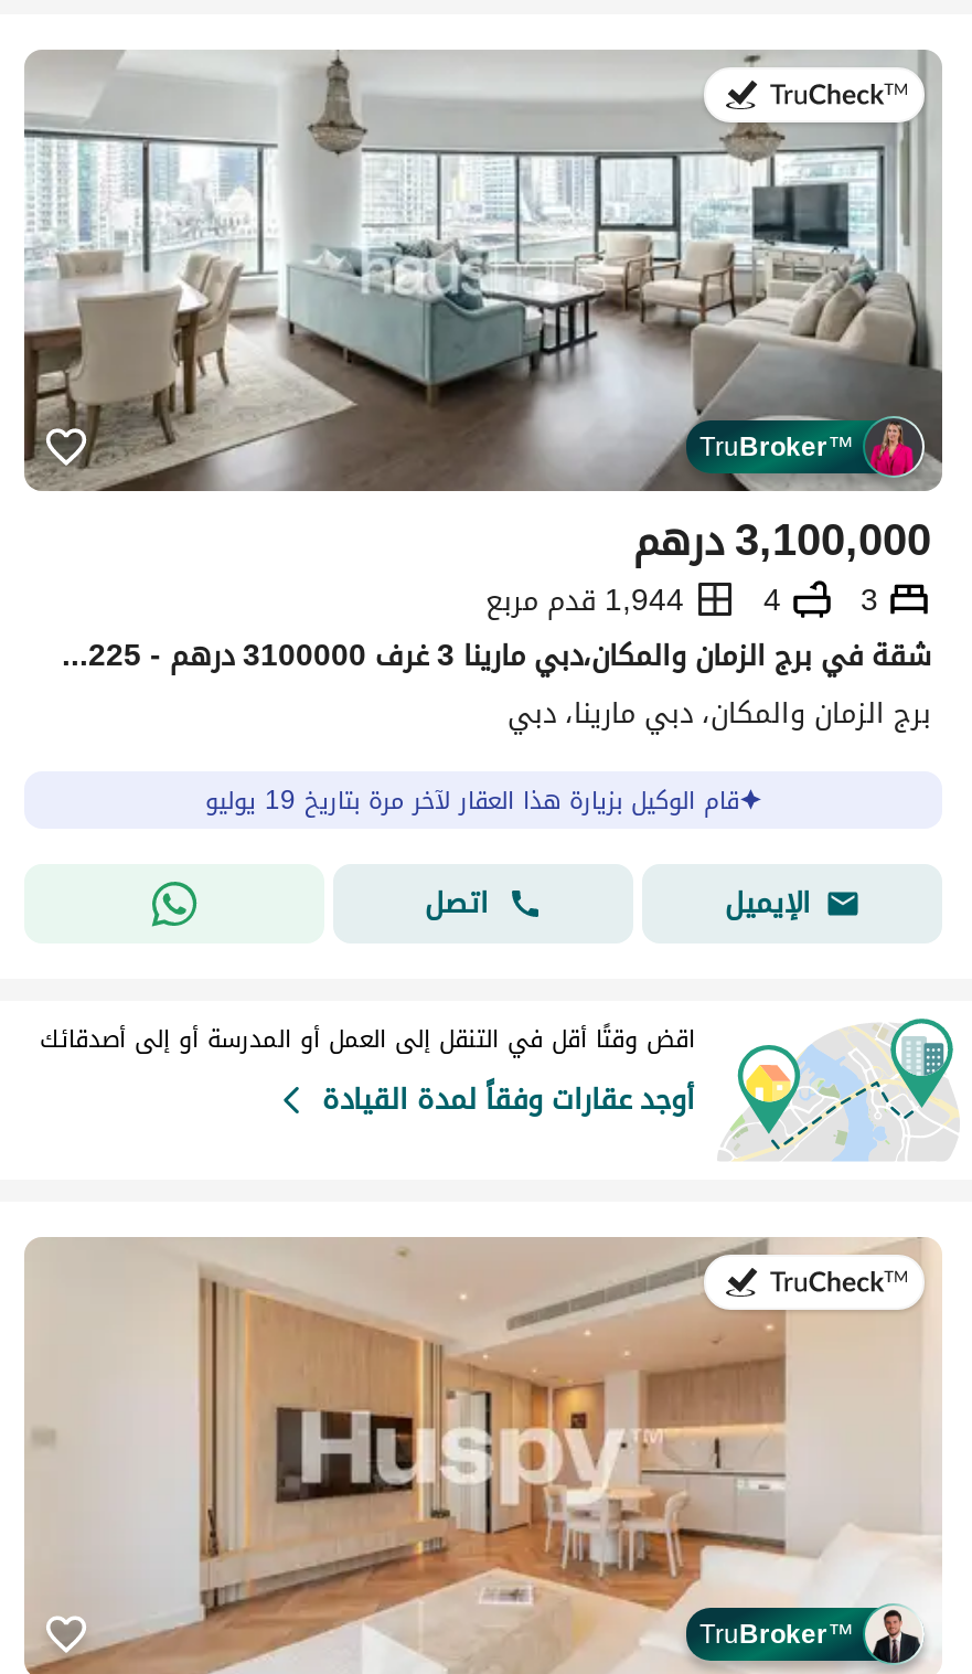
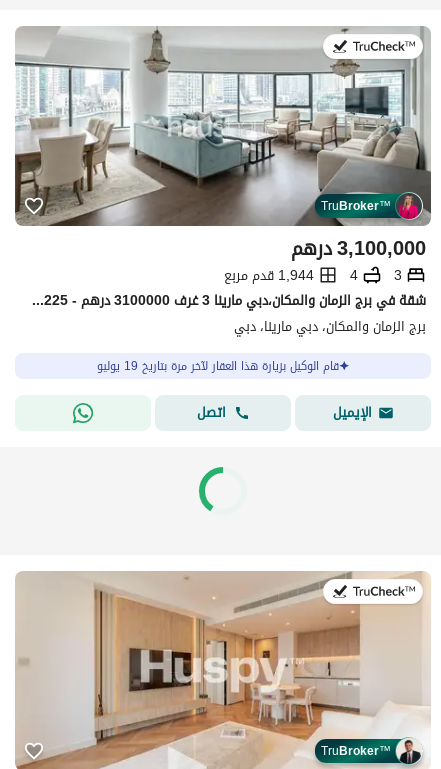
- [image]
- اقض وقتًا أقل في التنقل إلى العمل أو المدرسة أو إلى أصدقائك
- أوجد عقارات وفقاً لمدة القيادة
